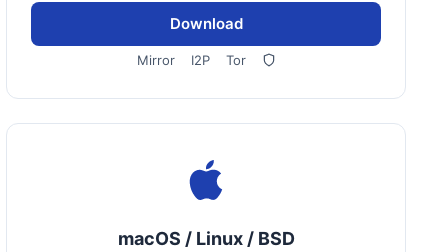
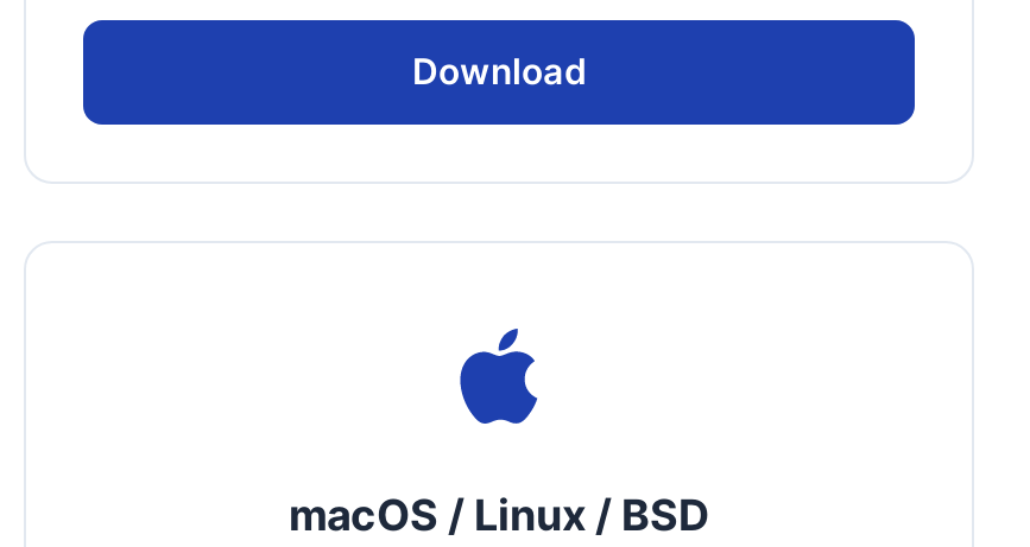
- Mirror
- I2P
- Tor
